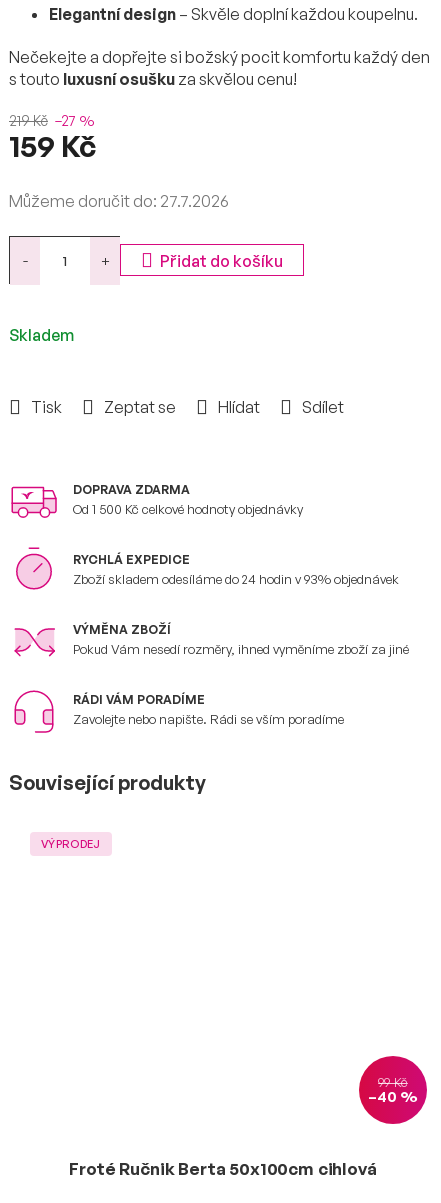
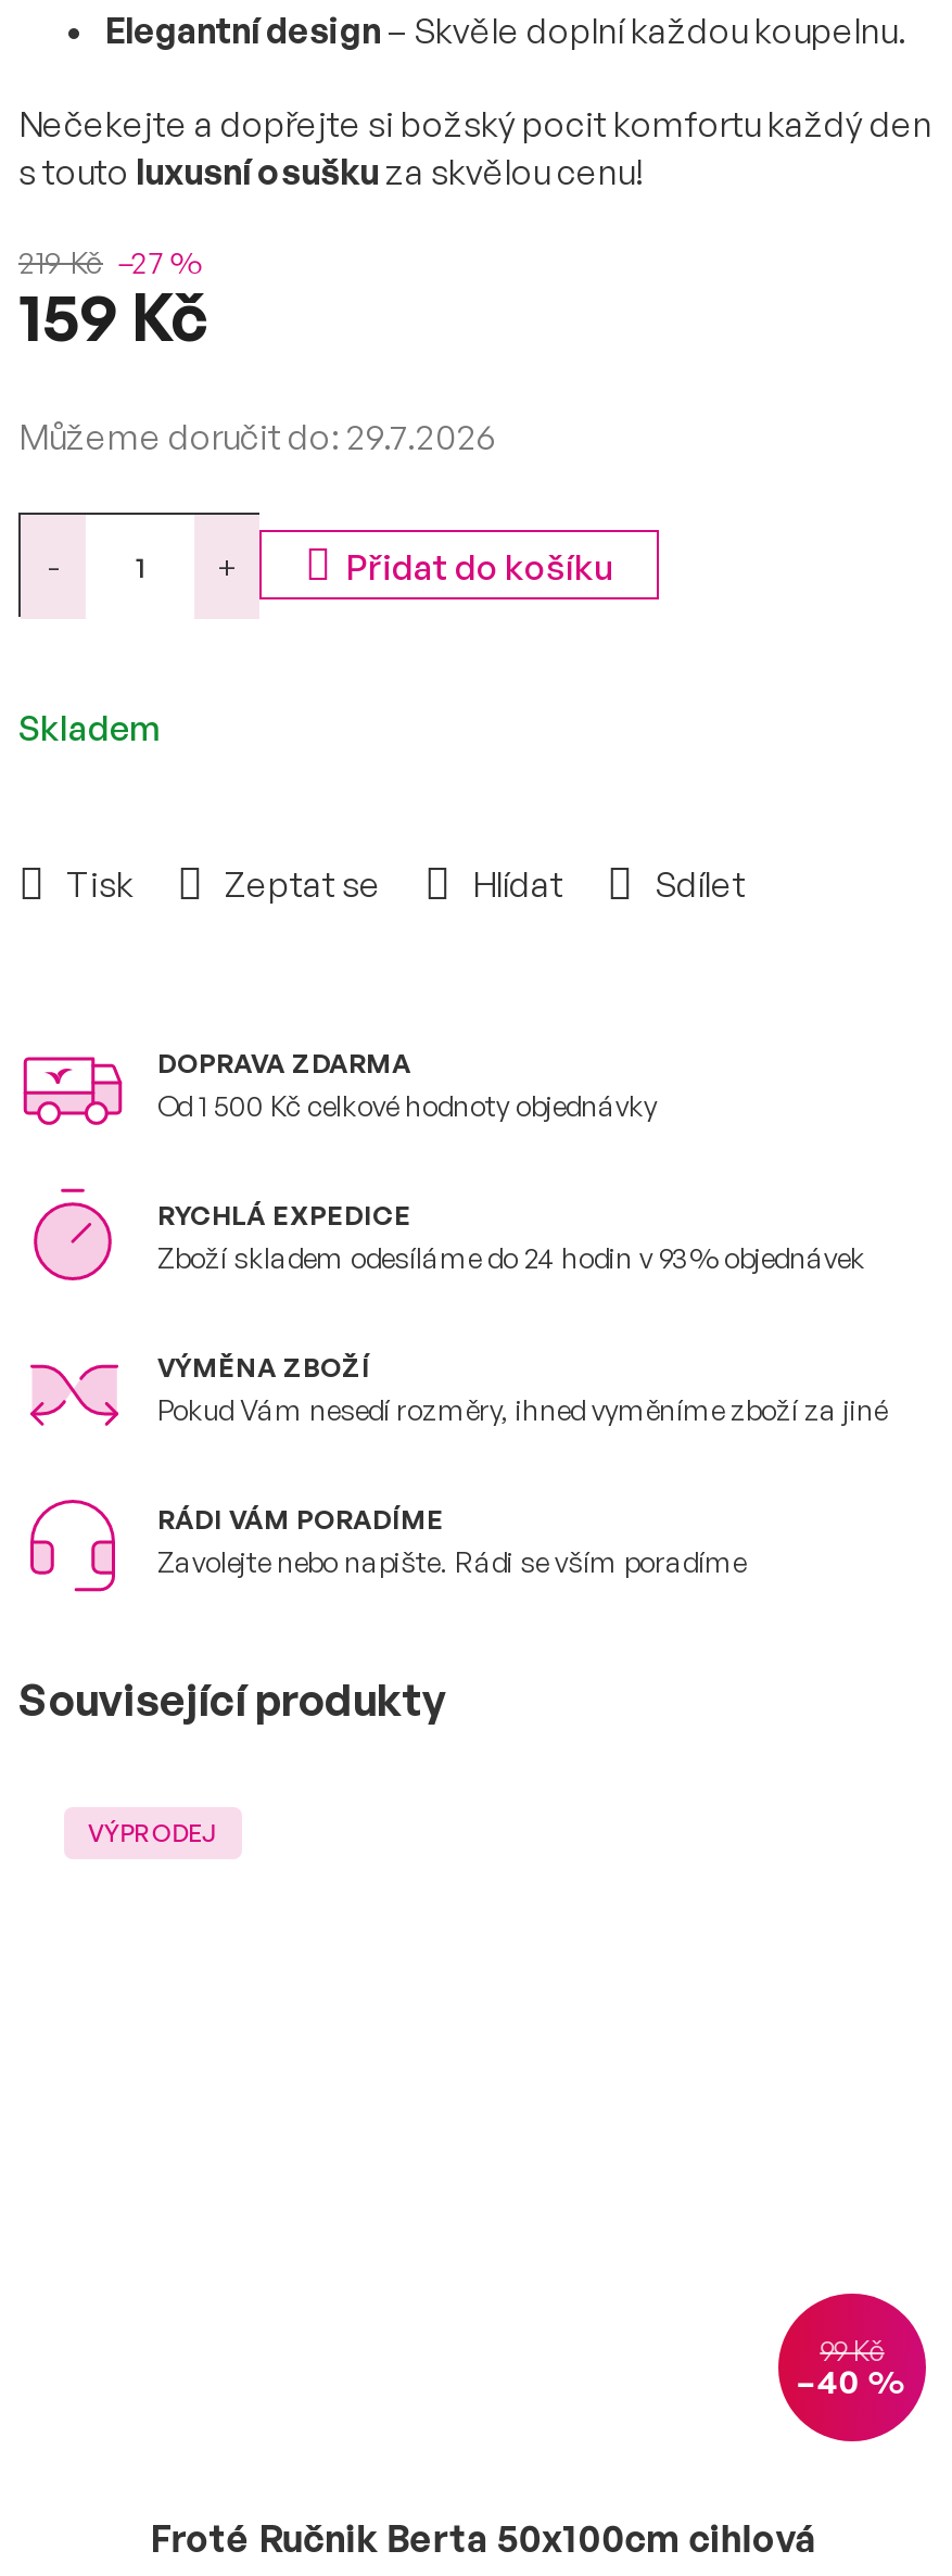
- Můžeme doručit do: 27.7.2026
+ Můžeme doručit do: 29.7.2026
